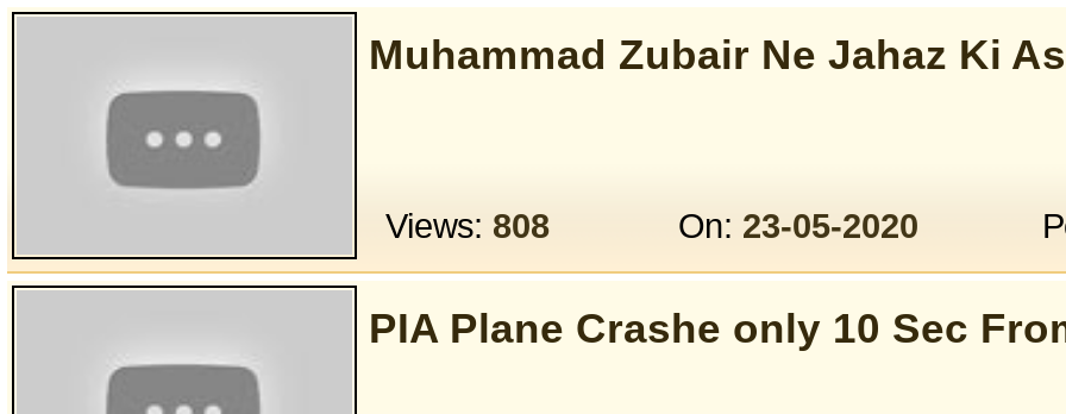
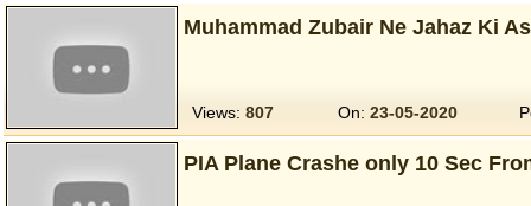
- Views: 808
+ Views: 807
